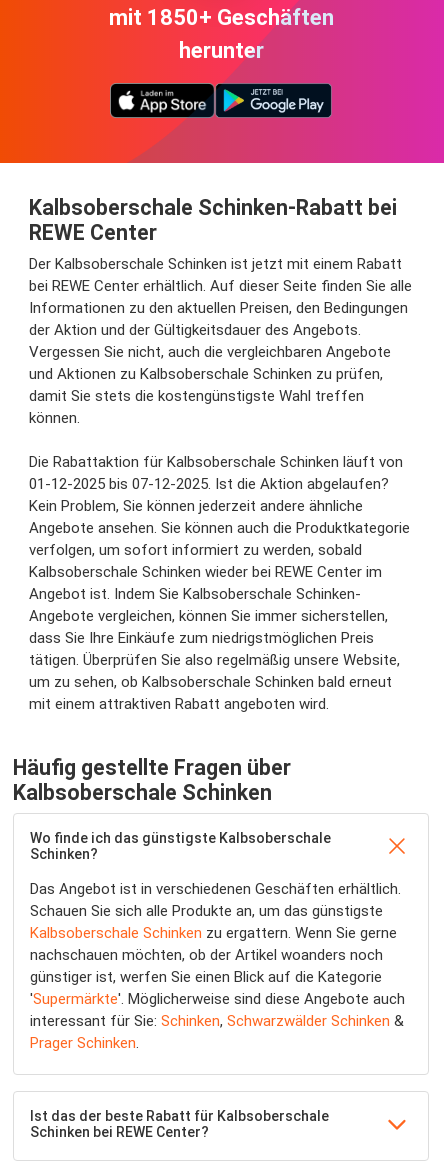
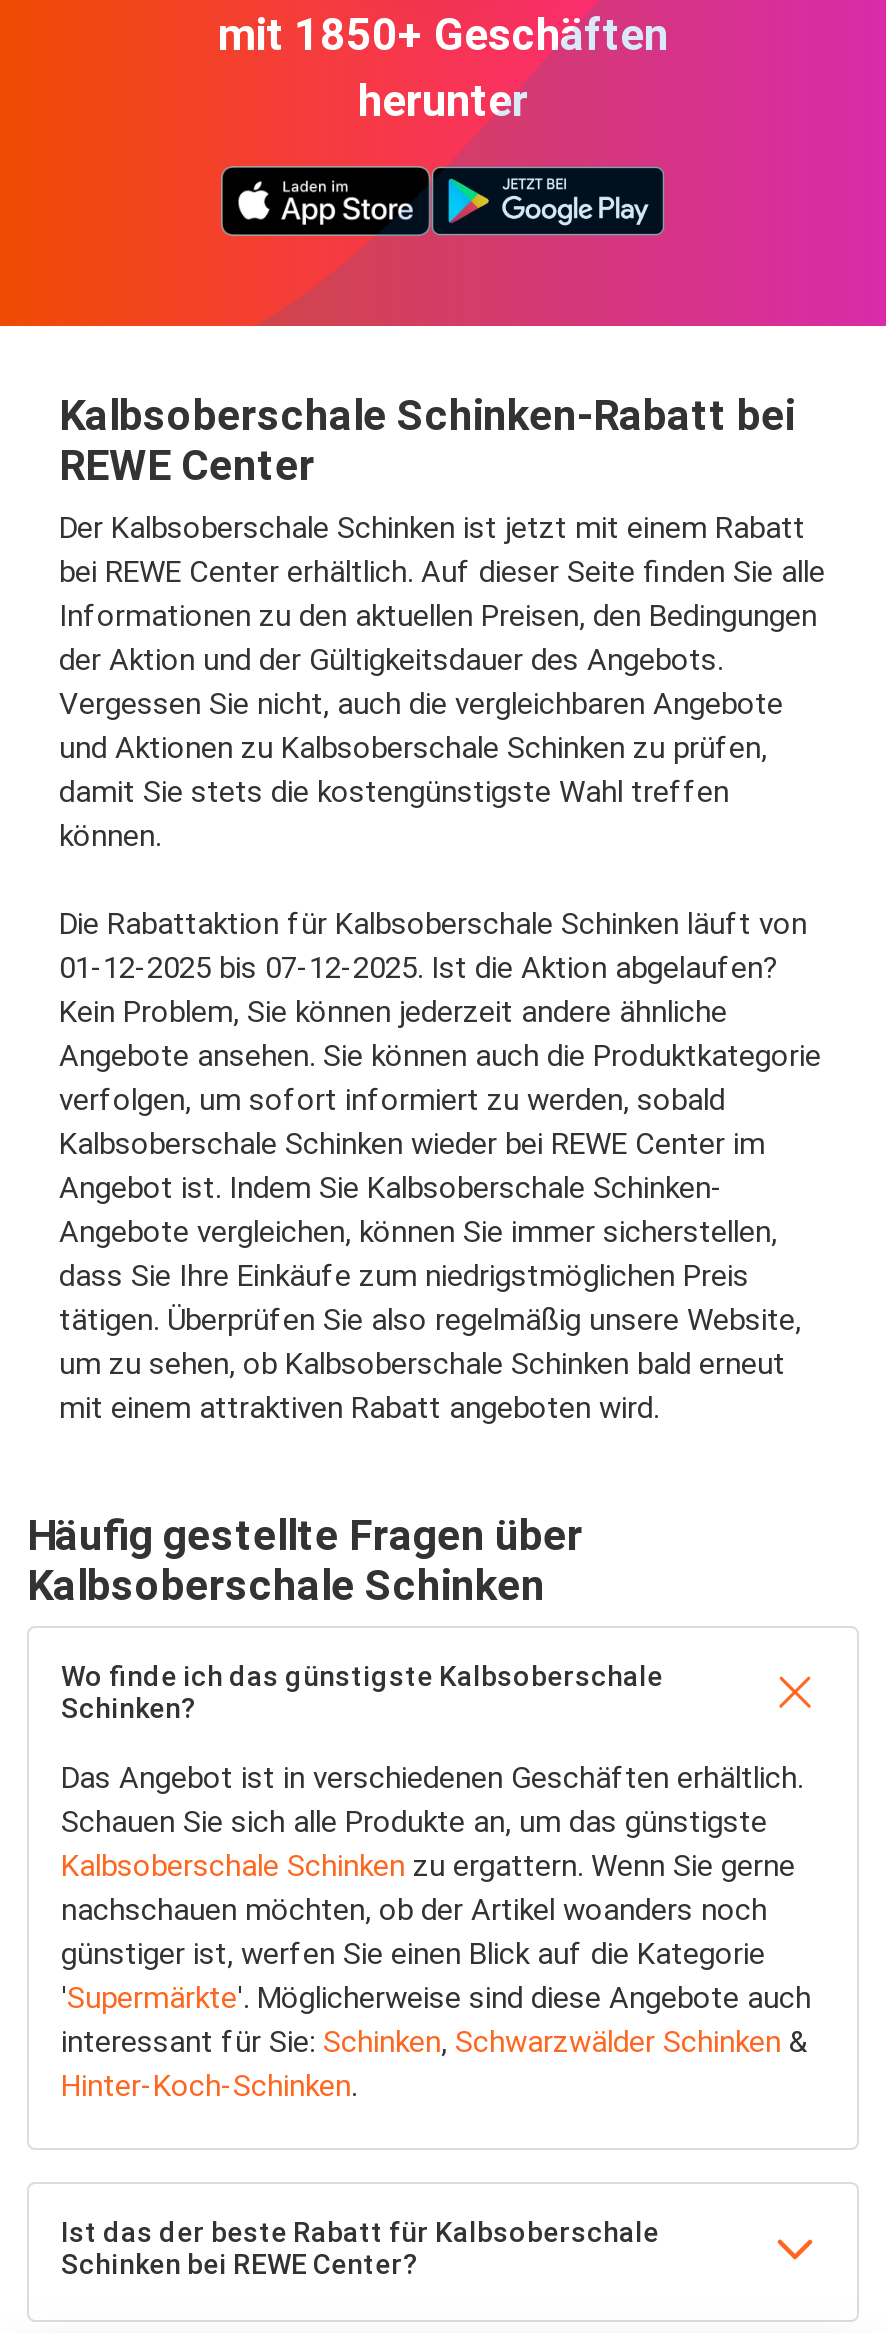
- Prager Schinken.
+ Hinter-Koch-Schinken.
